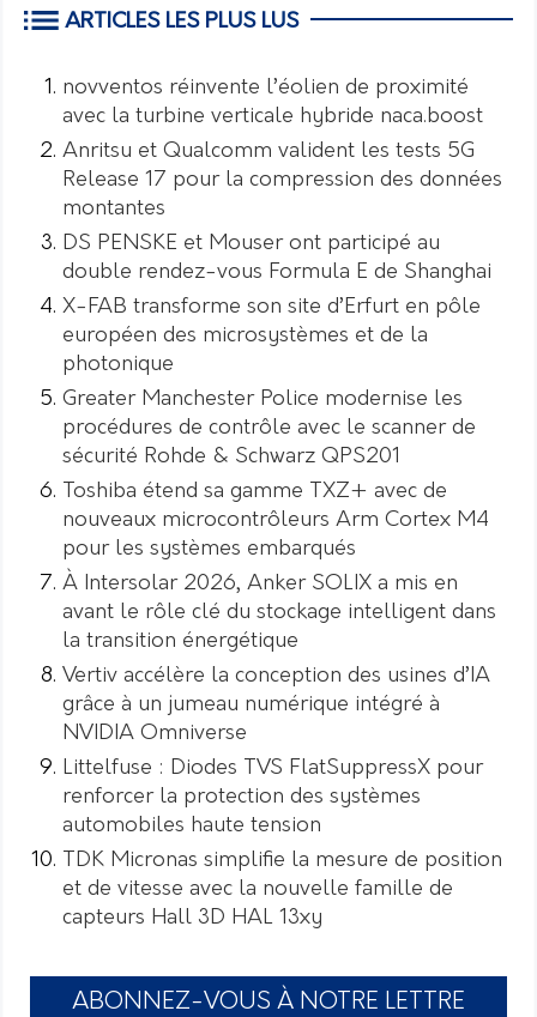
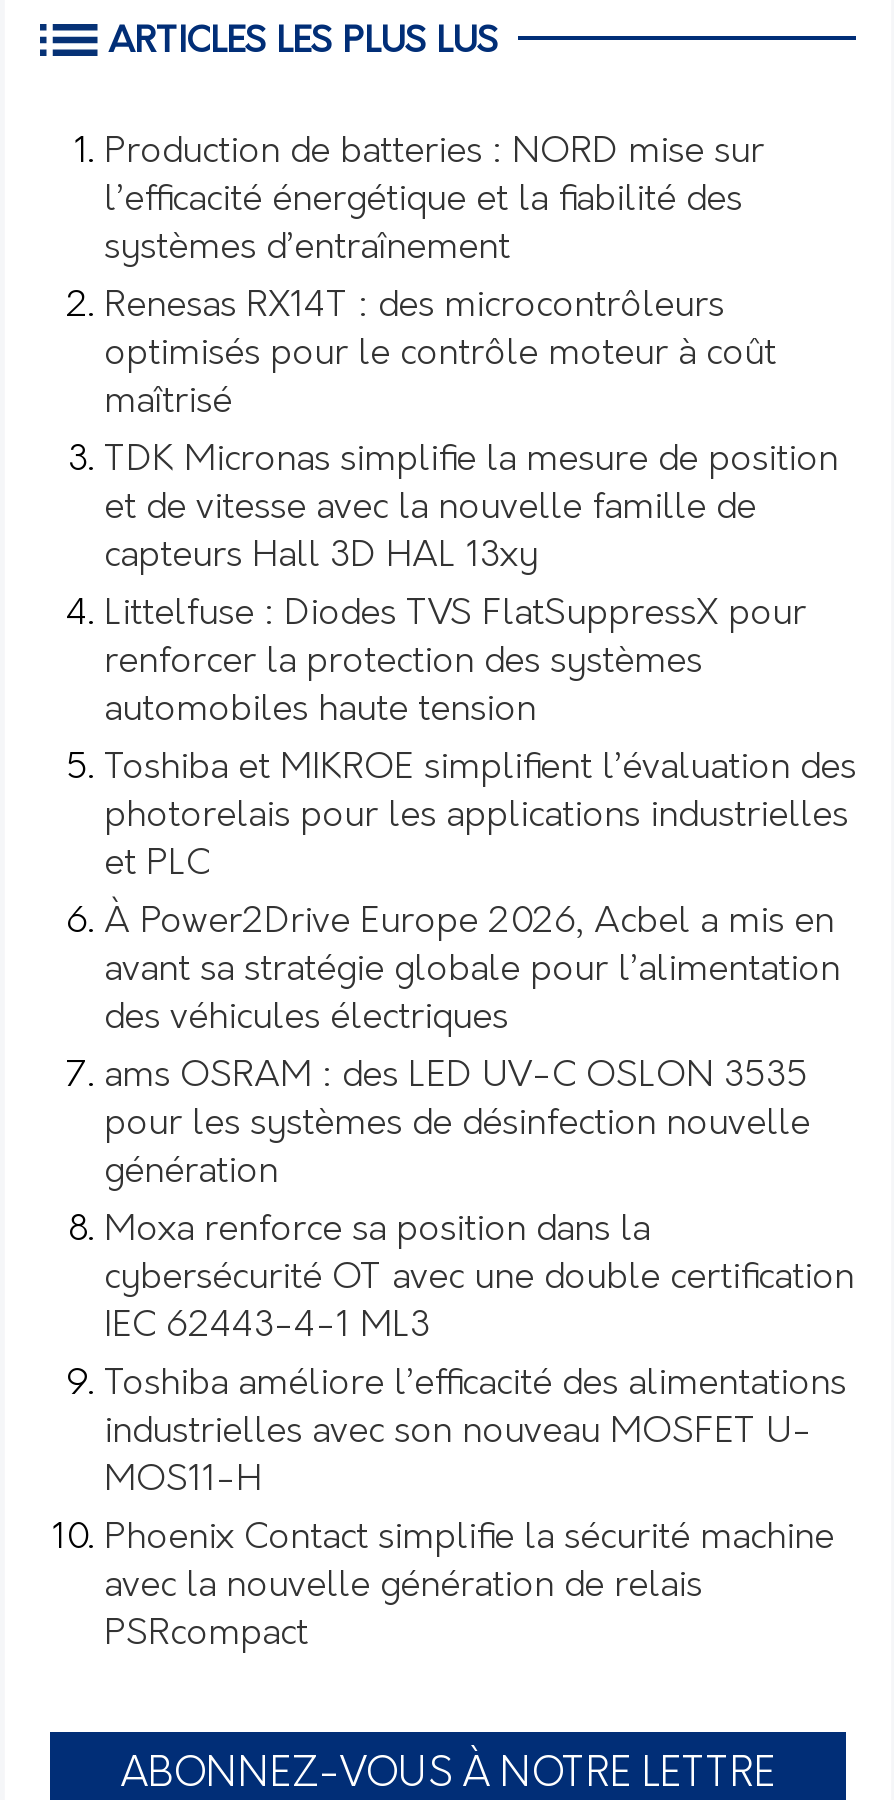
- novventos réinvente l’éolien de proximité
- avec la turbine verticale hybride naca.boost
- Anritsu et Qualcomm valident les tests 5G
- Release 17 pour la compression des données
- montantes
- DS PENSKE et Mouser ont participé au
- double rendez-vous Formula E de Shanghai
- X-FAB transforme son site d’Erfurt en pôle
- européen des microsystèmes et de la
- photonique
- Greater Manchester Police modernise les
- procédures de contrôle avec le scanner de
- sécurité Rohde & Schwarz QPS201
- Toshiba étend sa gamme TXZ+ avec de
- nouveaux microcontrôleurs Arm Cortex M4
- pour les systèmes embarqués
- À Intersolar 2026, Anker SOLIX a mis en
- avant le rôle clé du stockage intelligent dans
- la transition énergétique
- Vertiv accélère la conception des usines d’IA
- grâce à un jumeau numérique intégré à
- NVIDIA Omniverse
+ Production de batteries : NORD mise sur
+ l’efficacité énergétique et la fiabilité des
+ systèmes d’entraînement
+ Renesas RX14T : des microcontrôleurs
+ optimisés pour le contrôle moteur à coût
+ maîtrisé

moved up: Littelfuse : Diodes TVS FlatSuppressX pour | renforcer la protection des systèmes | automobiles haute tension

+ Toshiba et MIKROE simplifient l’évaluation des
+ photorelais pour les applications industrielles
+ et PLC
+ À Power2Drive Europe 2026, Acbel a mis en
+ avant sa stratégie globale pour l’alimentation
+ des véhicules électriques
+ ams OSRAM : des LED UV-C OSLON 3535
+ pour les systèmes de désinfection nouvelle
+ génération
+ Moxa renforce sa position dans la
+ cybersécurité OT avec une double certification
+ IEC 62443-4-1 ML3
+ Toshiba améliore l’efficacité des alimentations
+ industrielles avec son nouveau MOSFET U-
+ MOS11-H
+ Phoenix Contact simplifie la sécurité machine
+ avec la nouvelle génération de relais
+ PSRcompact

moved up: TDK Micronas simplifie la mesure de position | et de vitesse avec la nouvelle famille de | capteurs Hall 3D HAL 13xy
